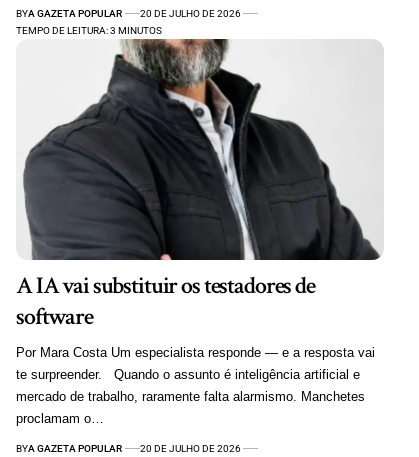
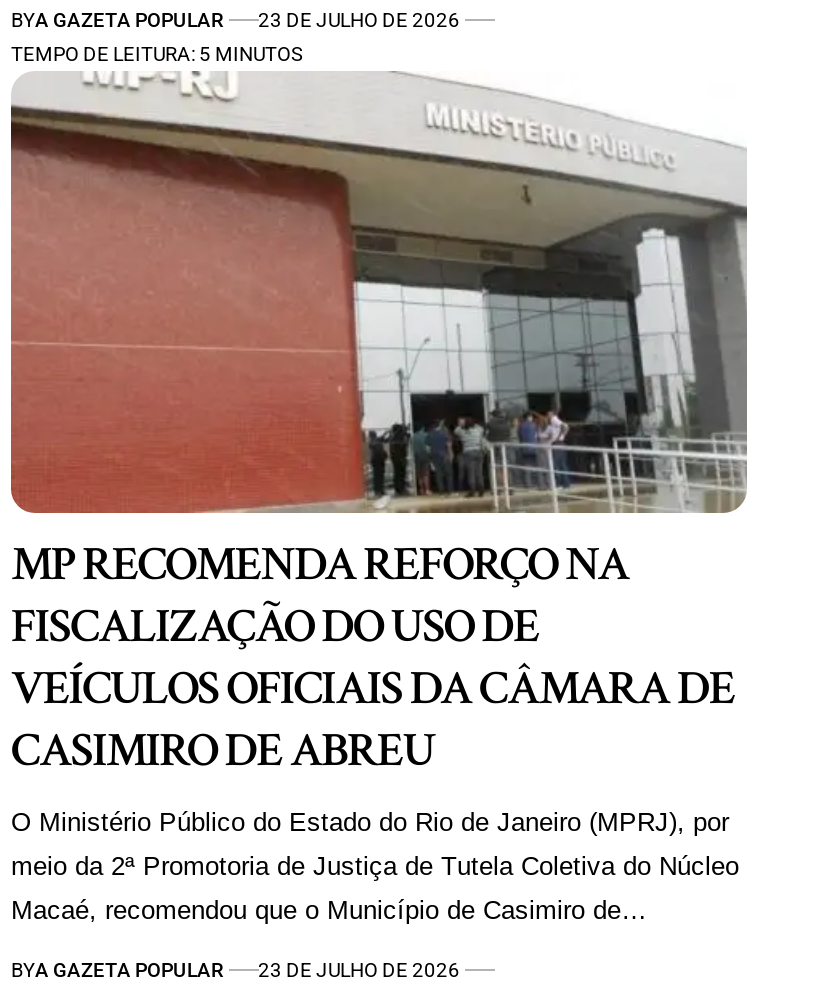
- 20 DE JULHO DE 2026
- TEMPO DE LEITURA: 3 MINUTOS
+ 23 DE JULHO DE 2026
+ TEMPO DE LEITURA: 5 MINUTOS

- [image]
- A IA vai substituir os testadores de
- software
- Por Mara Costa Um especialista responde — e a resposta vai
- te surpreender. Quando o assunto é inteligência artificial e
- mercado de trabalho, raramente falta alarmismo. Manchetes
- proclamam o…
+ [image]
+ MP RECOMENDA REFORÇO NA
+ FISCALIZAÇÃO DO USO DE
+ VEÍCULOS OFICIAIS DA CÂMARA DE
+ CASIMIRO DE ABREU
+ O Ministério Público do Estado do Rio de Janeiro (MPRJ), por
+ meio da 2ª Promotoria de Justiça de Tutela Coletiva do Núcleo
+ Macaé, recomendou que o Município de Casimiro de…

- BYA GAZETA POPULAR 20 DE JULHO DE 2026
+ BYA GAZETA POPULAR 23 DE JULHO DE 2026
